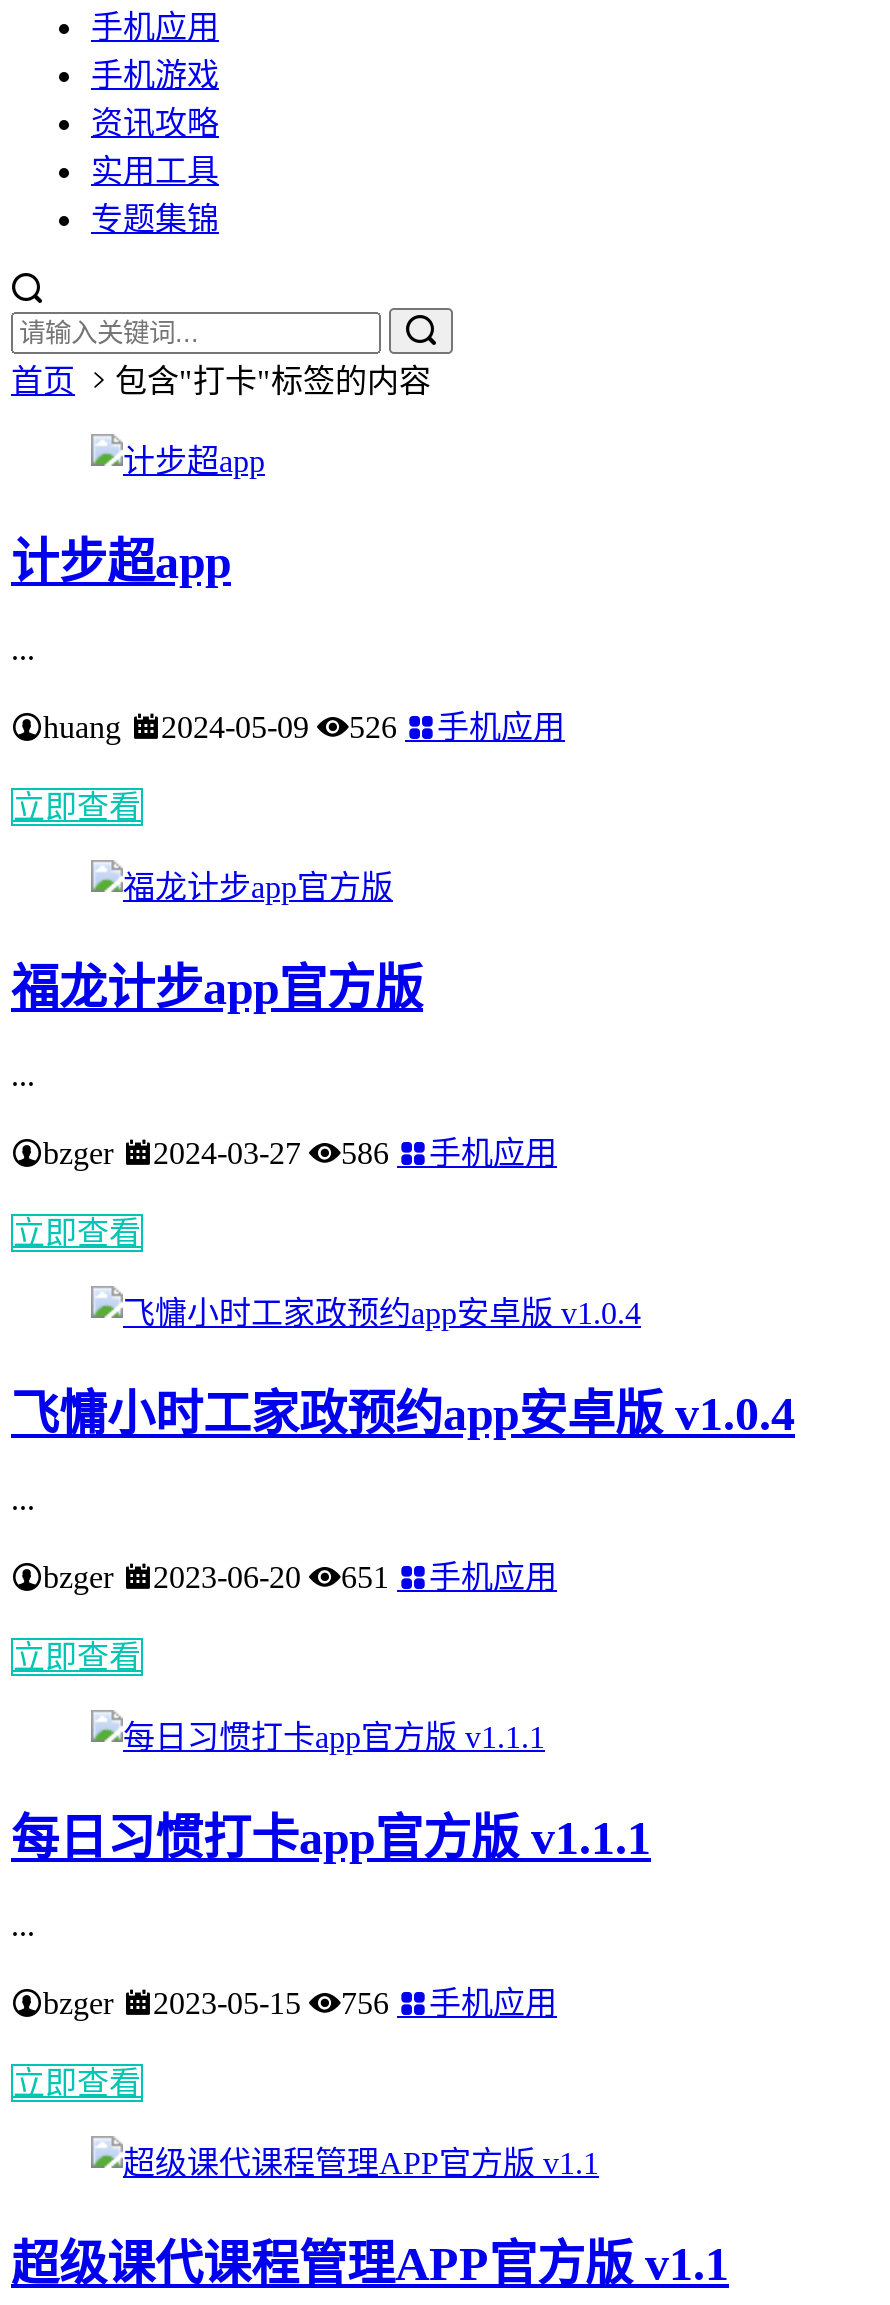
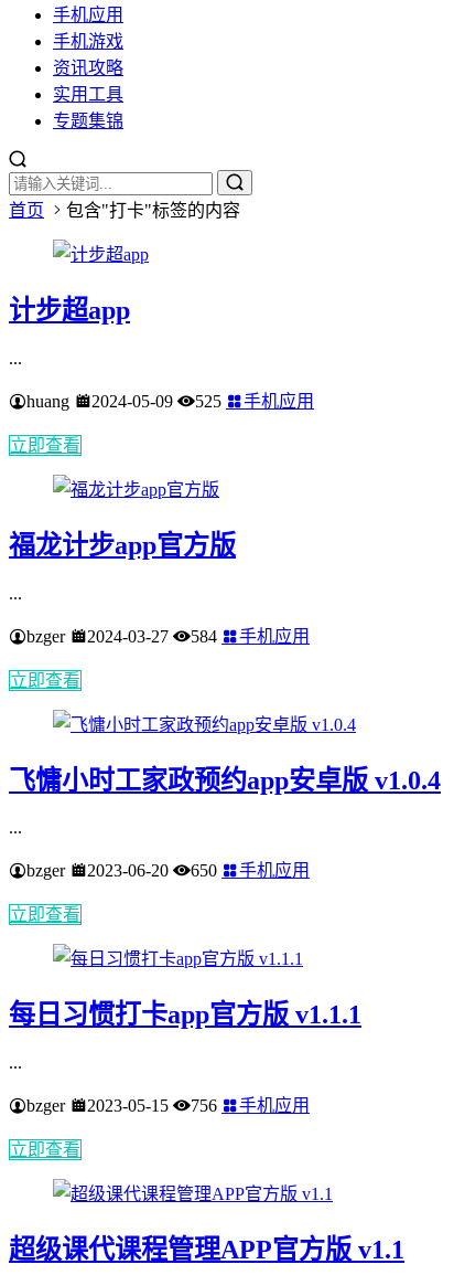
- huang 2024-05-09 526 手机应用
+ huang 2024-05-09 525 手机应用

- bzger 2024-03-27 586 手机应用
+ bzger 2024-03-27 584 手机应用

- bzger 2023-06-20 651 手机应用
+ bzger 2023-06-20 650 手机应用
